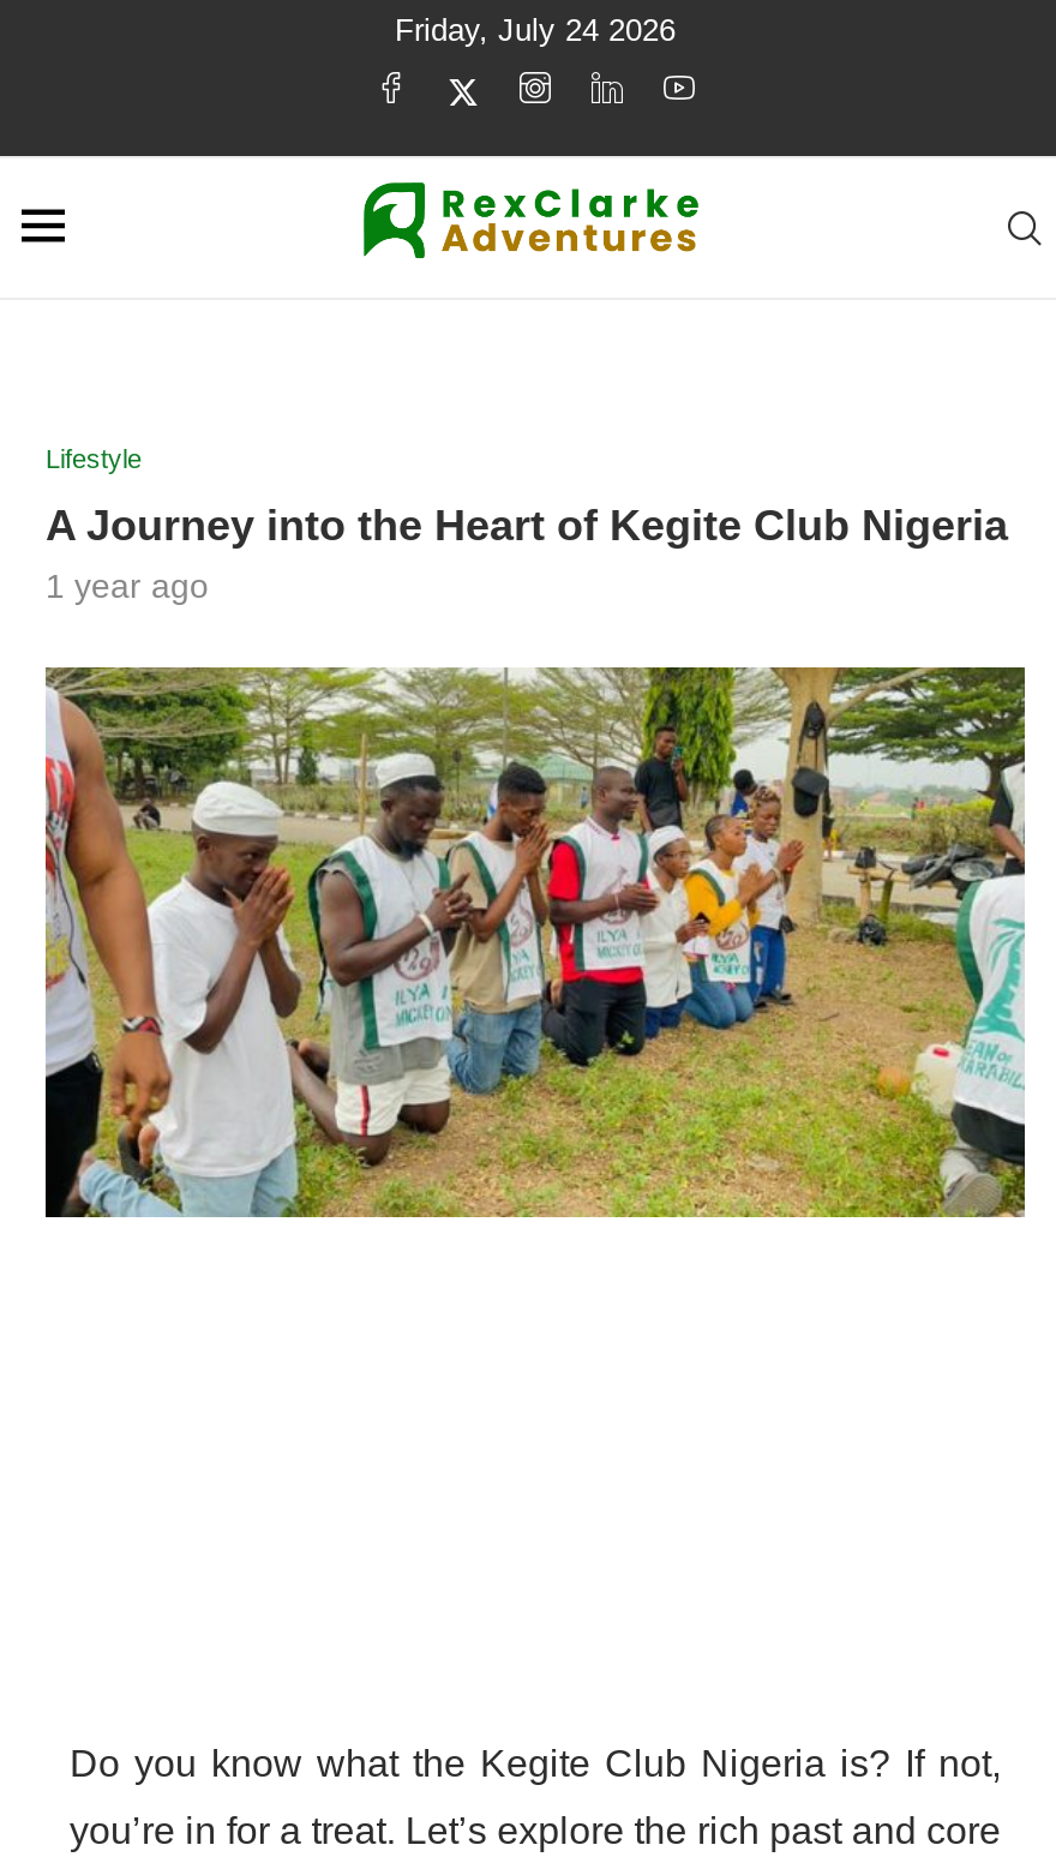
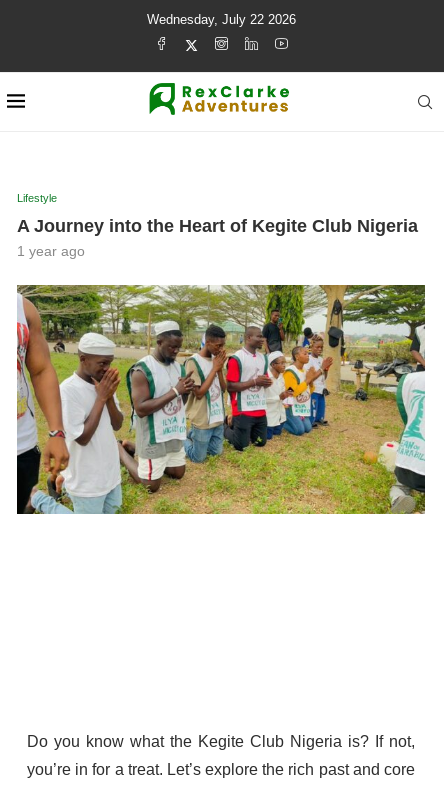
- Friday, July 24 2026
+ Wednesday, July 22 2026
